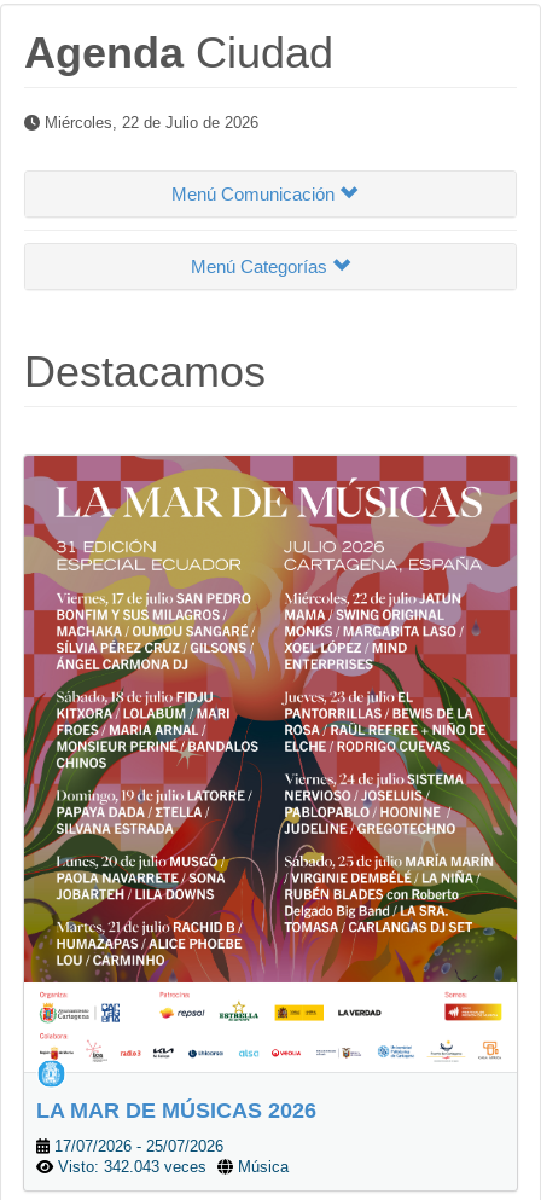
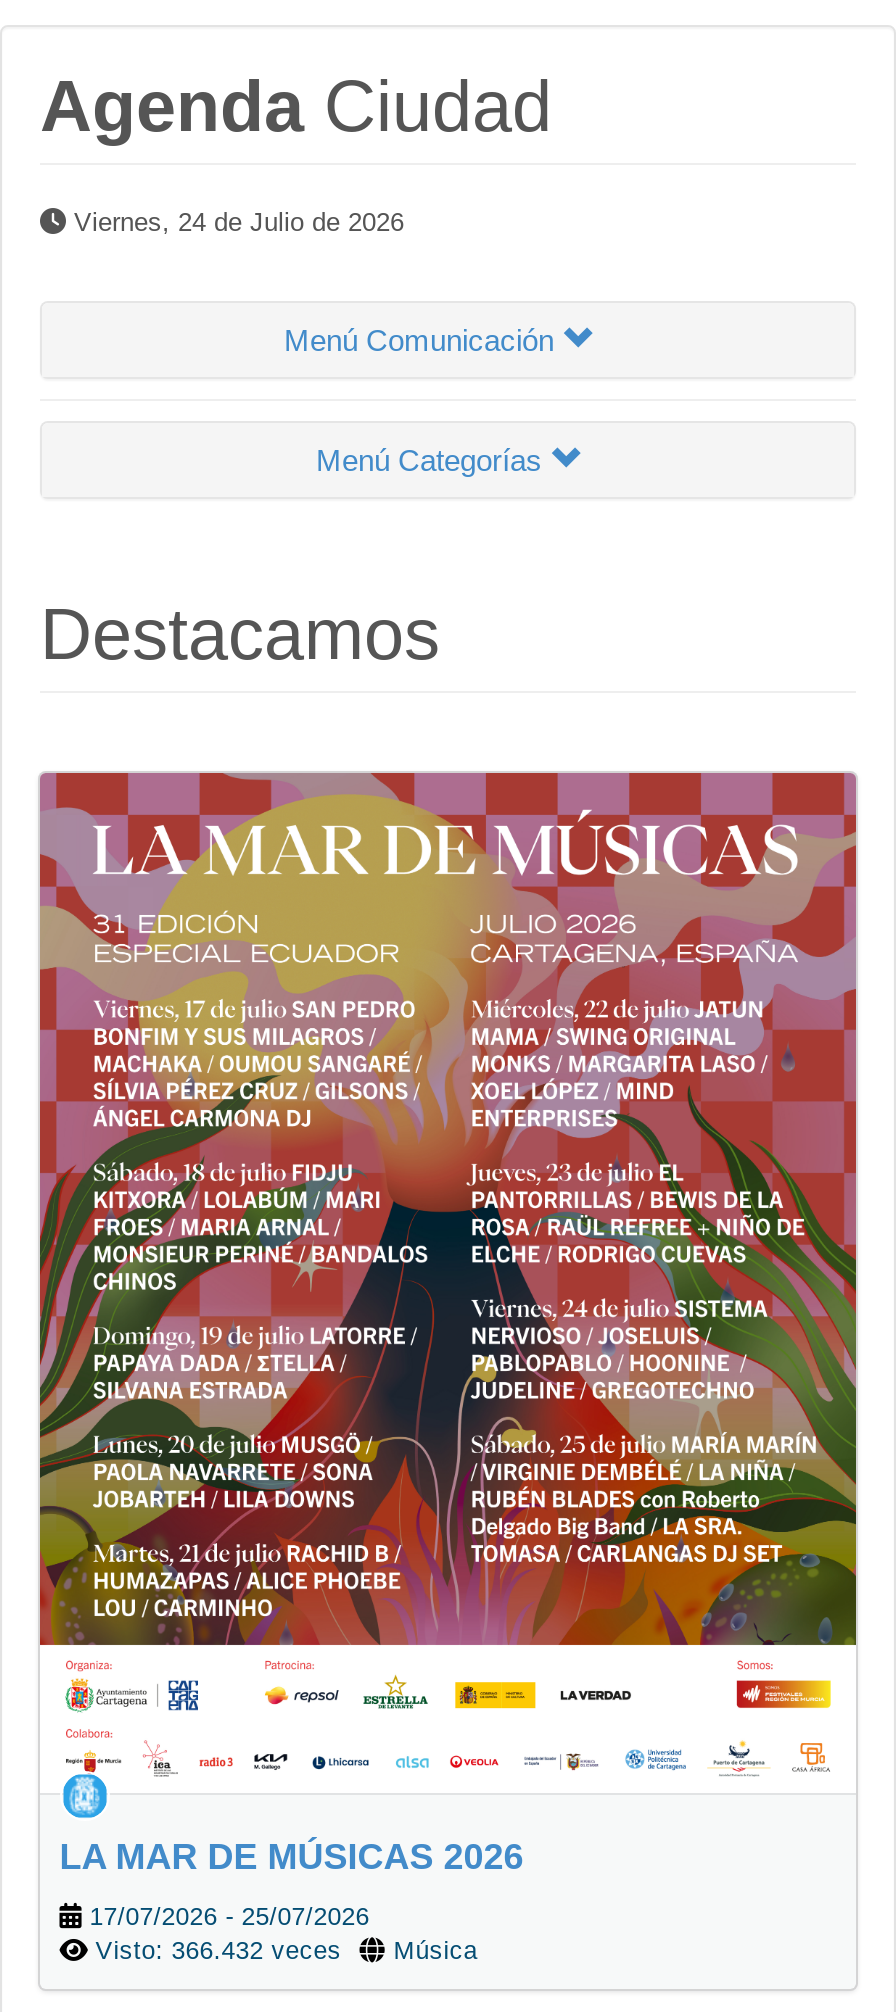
- Miércoles, 22 de Julio de 2026
+ Viernes, 24 de Julio de 2026

- Visto: 342.043 veces Música
+ Visto: 366.432 veces Música
